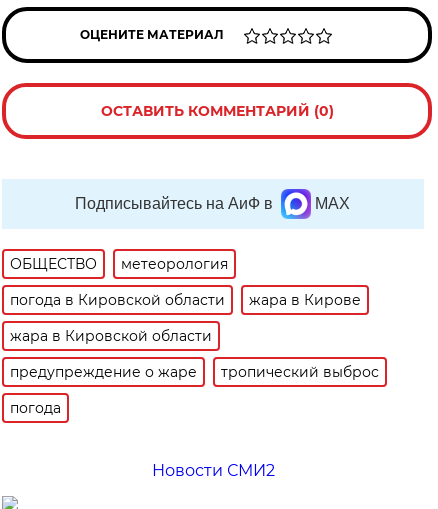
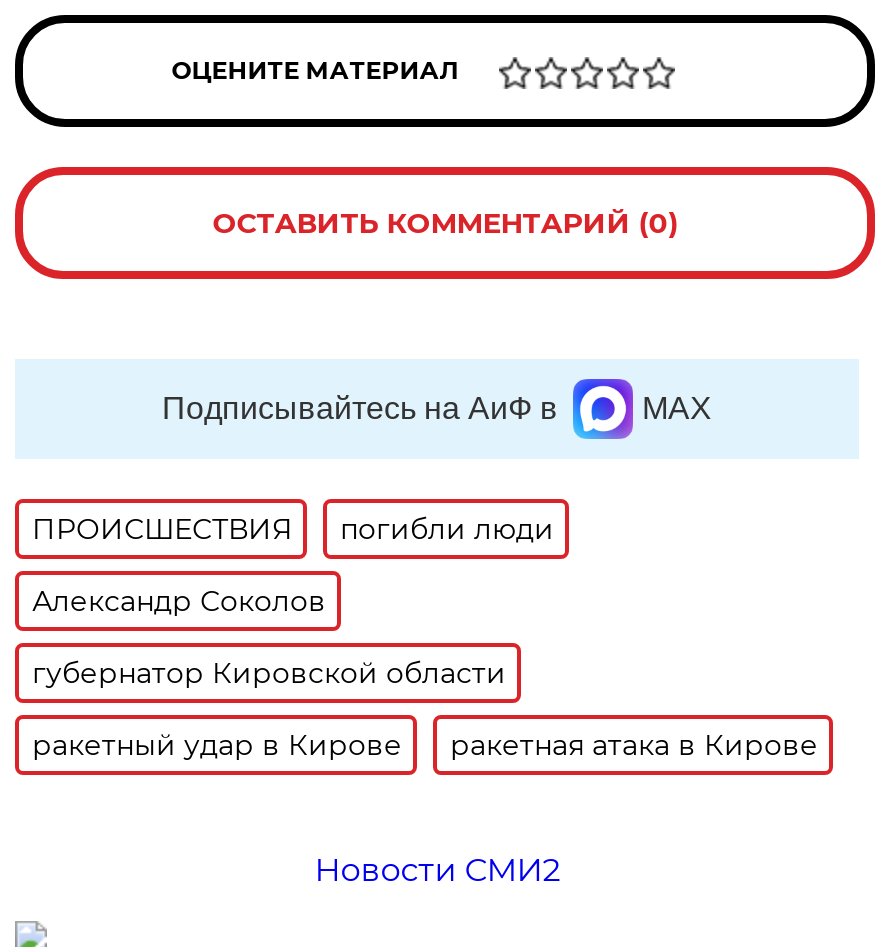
- ОБЩЕСТВО
- метеорология
- погода в Кировской области
- жара в Кирове
- жара в Кировской области
- предупреждение о жаре
- тропический выброс
- погода
+ ПРОИСШЕСТВИЯ
+ погибли люди
+ Александр Соколов
+ губернатор Кировской области
+ ракетный удар в Кирове
+ ракетная атака в Кирове
